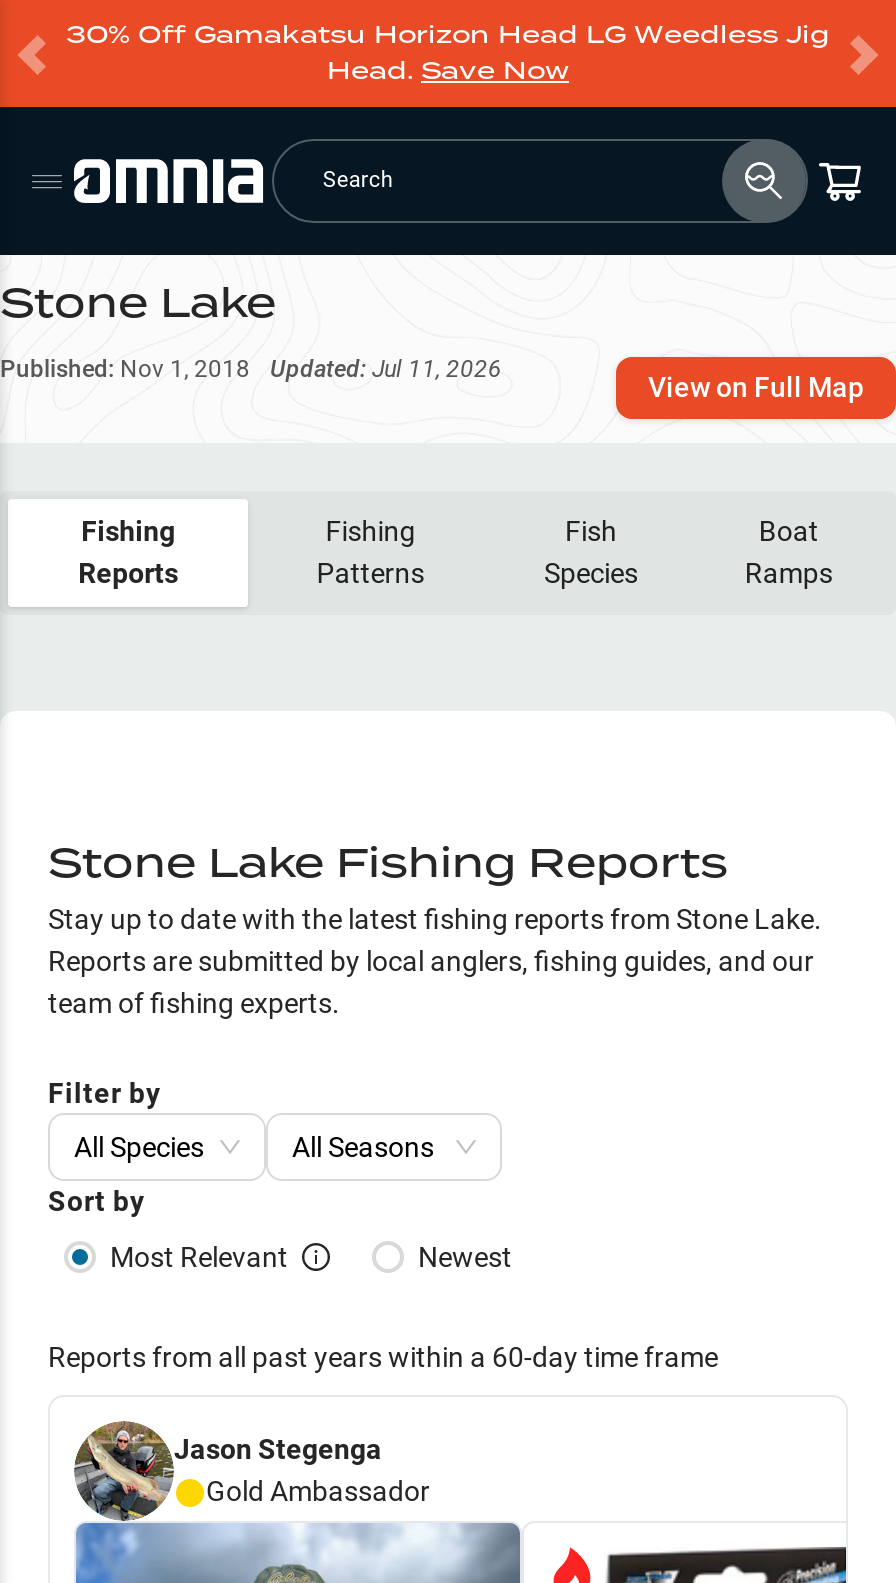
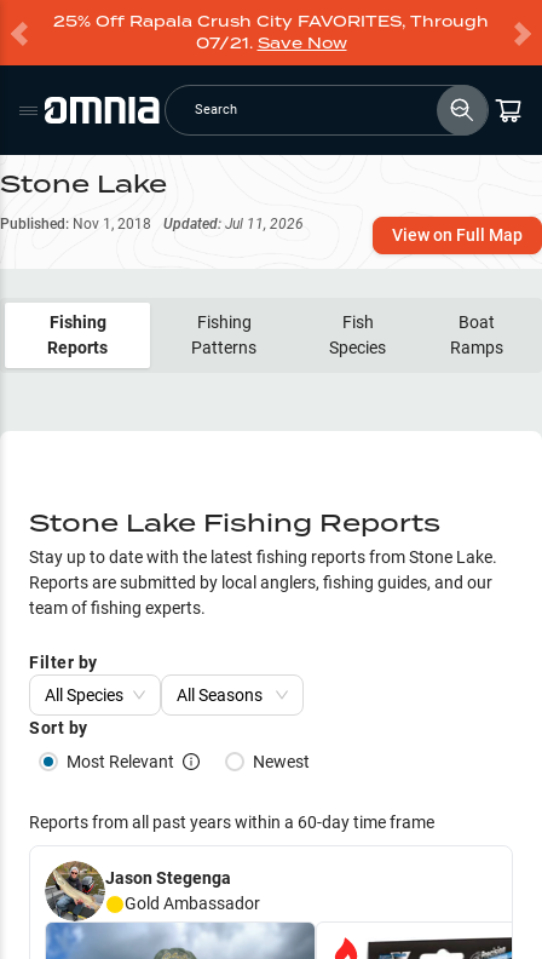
- 30% Off Gamakatsu Horizon Head LG Weedless Jig
- Head. Save Now
+ 25% Off Rapala Crush City FAVORITES, Through
+ 07/21. Save Now
